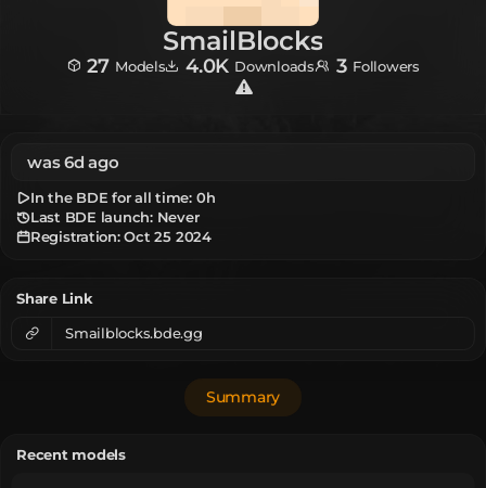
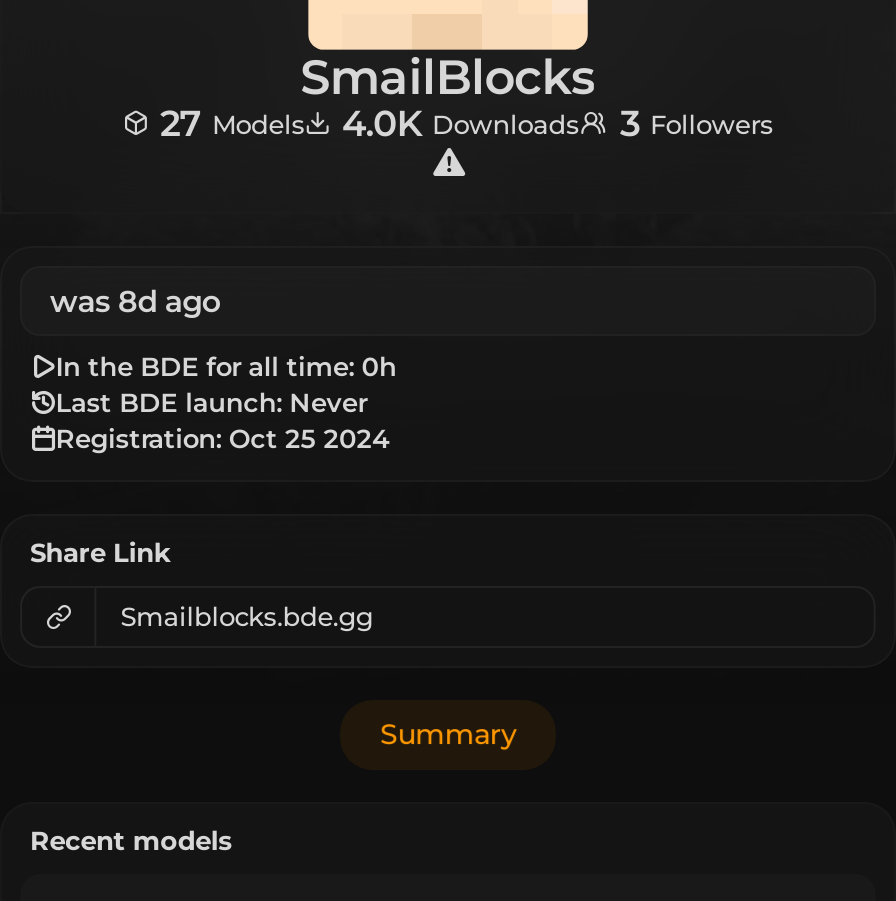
- was 6d ago
+ was 8d ago
